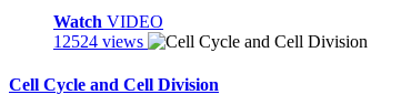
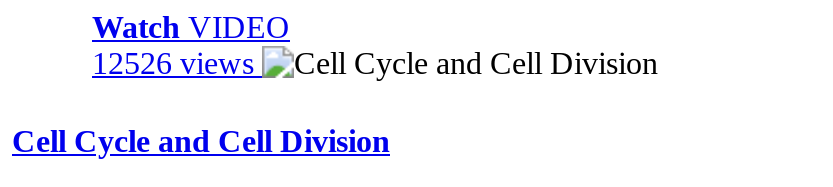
- 12524 views
+ 12526 views
